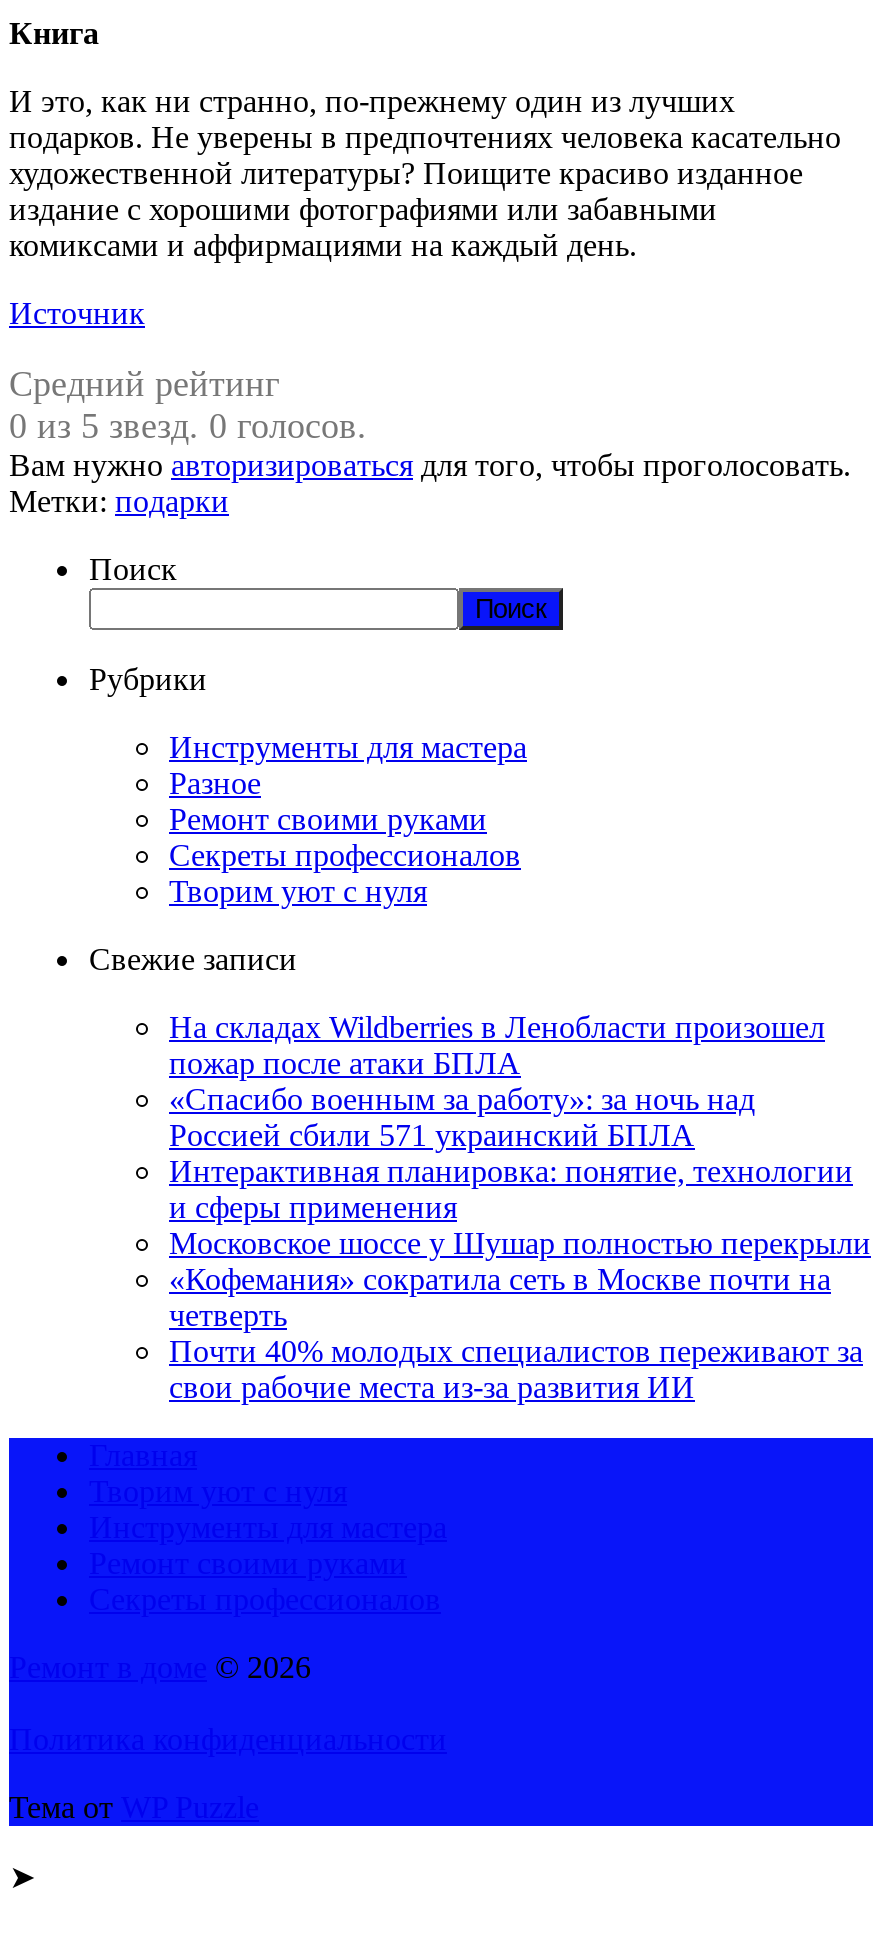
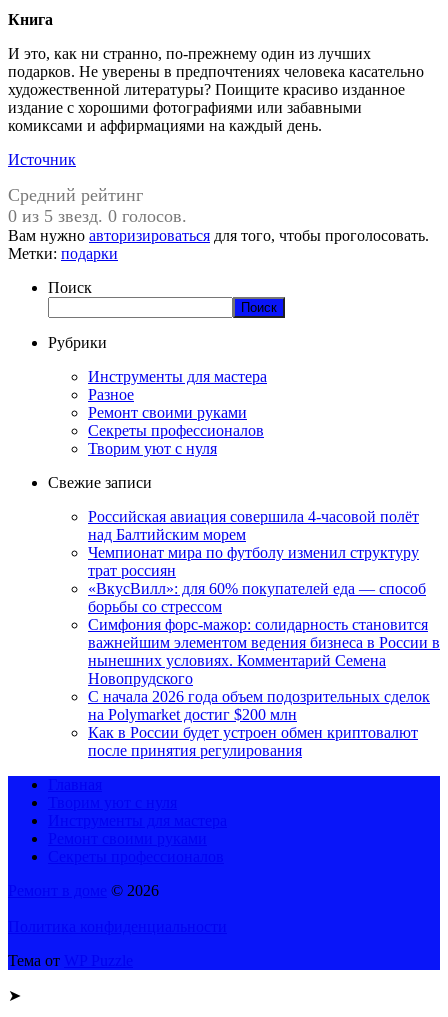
- На складах Wildberries в Ленобласти произошел
- пожар после атаки БПЛА
- «Спасибо военным за работу»: за ночь над
- Россией сбили 571 украинский БПЛА
- Интерактивная планировка: понятие, технологии
- и сферы применения
- Московское шоссе у Шушар полностью перекрыли
- «Кофемания» сократила сеть в Москве почти на
- четверть
- Почти 40% молодых специалистов переживают за
- свои рабочие места из-за развития ИИ
+ Российская авиация совершила 4-часовой полёт
+ над Балтийским морем
+ Чемпионат мира по футболу изменил структуру
+ трат россиян
+ «ВкусВилл»: для 60% покупателей еда — способ
+ борьбы со стрессом
+ Симфония форс-мажор: солидарность становится
+ важнейшим элементом ведения бизнеса в России в
+ нынешних условиях. Комментарий Семена
+ Новопрудского
+ С начала 2026 года объем подозрительных сделок
+ на Polymarket достиг $200 млн
+ Как в России будет устроен обмен криптовалют
+ после принятия регулирования
